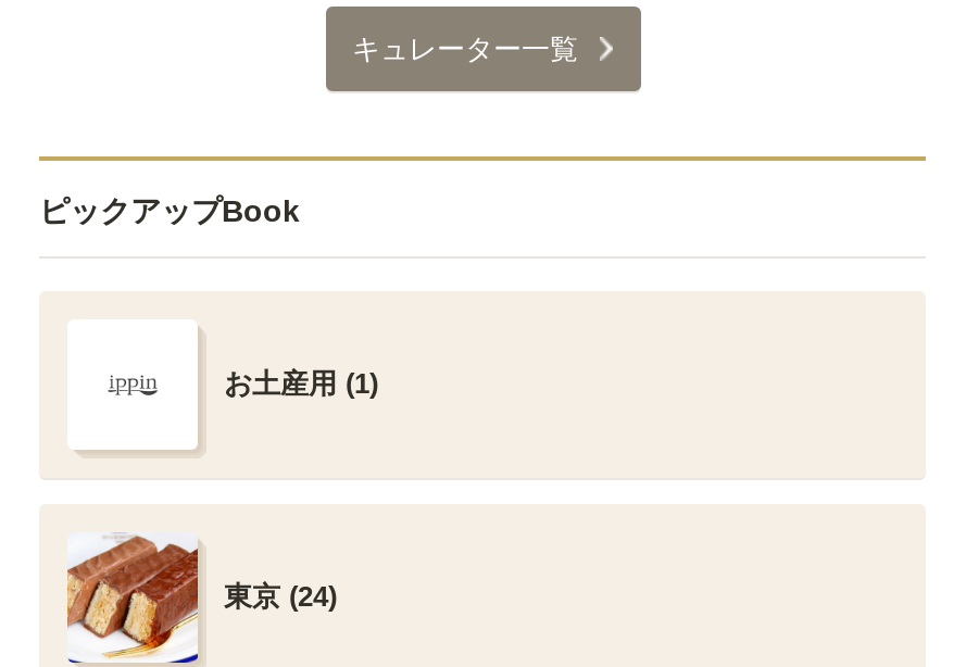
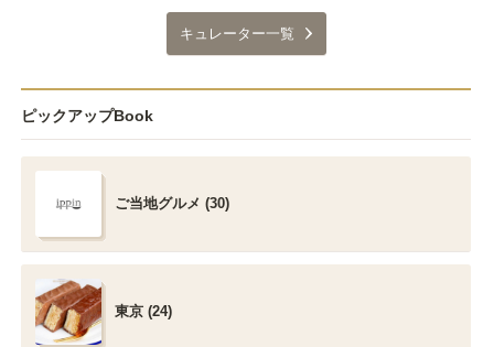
- お土産用 (1)
+ ご当地グルメ (30)
